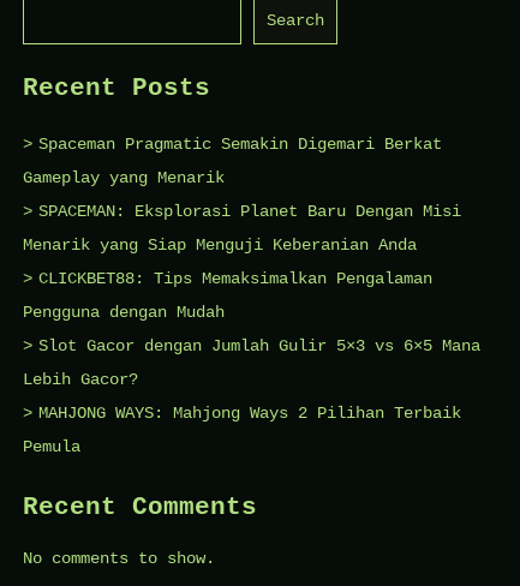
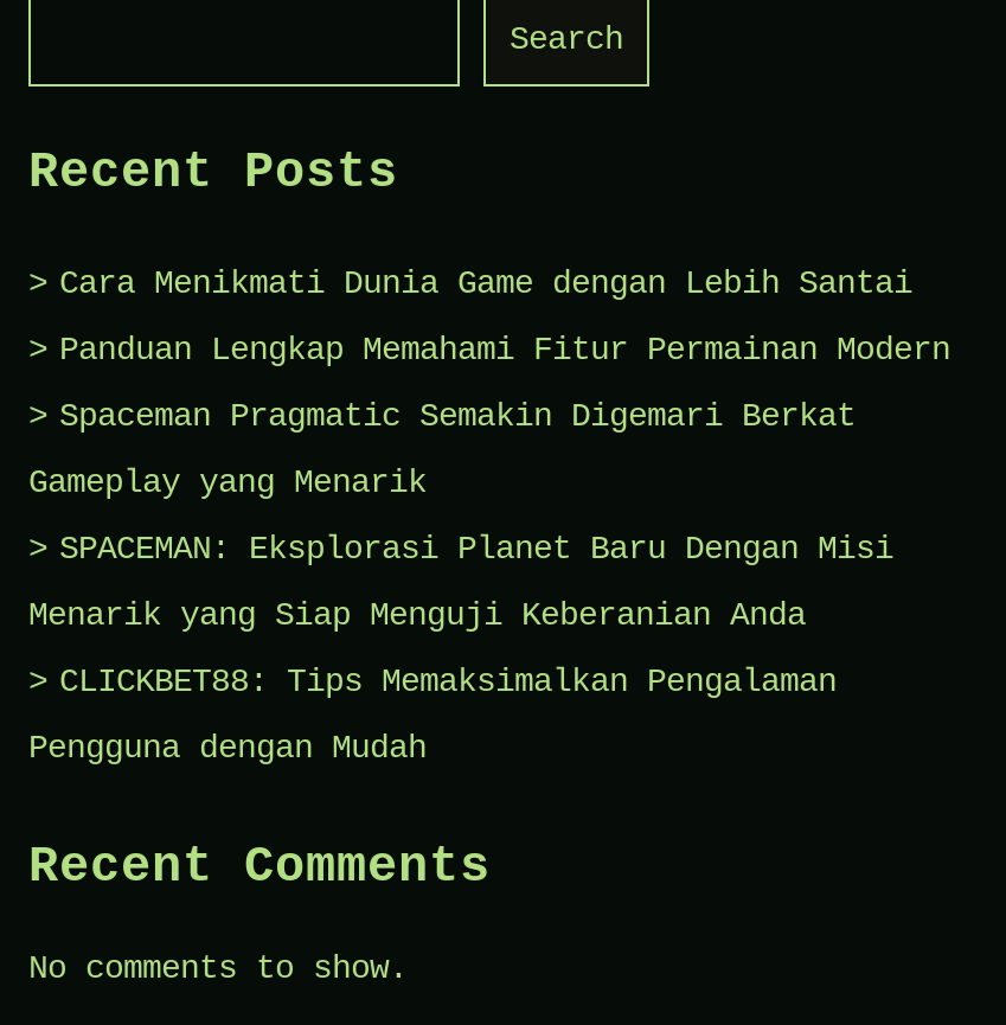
+ Cara Menikmati Dunia Game dengan Lebih Santai
+ Panduan Lengkap Memahami Fitur Permainan Modern

moved down: Spaceman Pragmatic Semakin Digemari Berkat | Gameplay yang Menarik | SPACEMAN: Eksplorasi Planet Baru Dengan Misi | Menarik yang Siap Menguji Keberanian Anda | CLICKBET88: Tips Memaksimalkan Pengalaman | Pengguna dengan Mudah

- Slot Gacor dengan Jumlah Gulir 5×3 vs 6×5 Mana
- Lebih Gacor?
- MAHJONG WAYS: Mahjong Ways 2 Pilihan Terbaik
- Pemula
